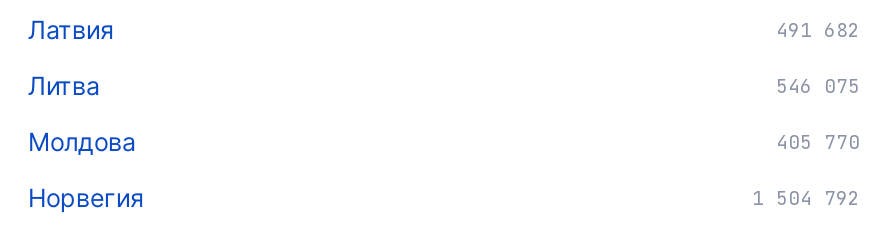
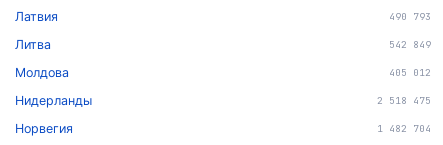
- 491 682
+ 490 793

- 546 075
+ 542 849

- 405 770
+ 405 012
+ Нидерланды
+ 2 518 475

- 1 504 792
+ 1 482 704
